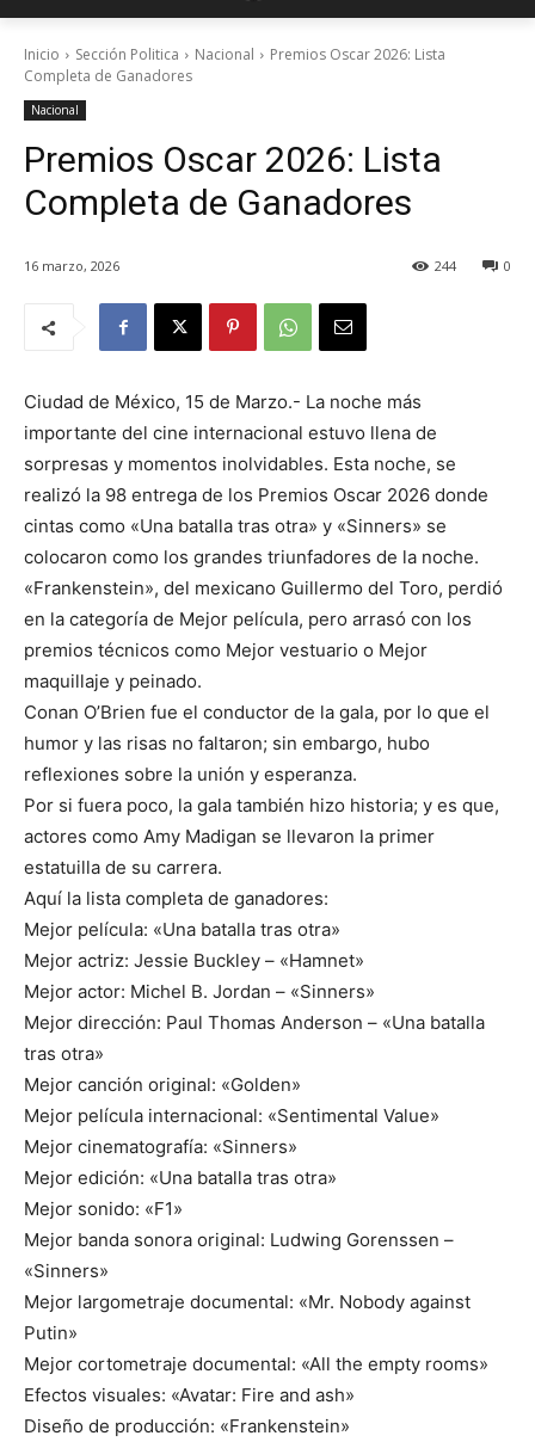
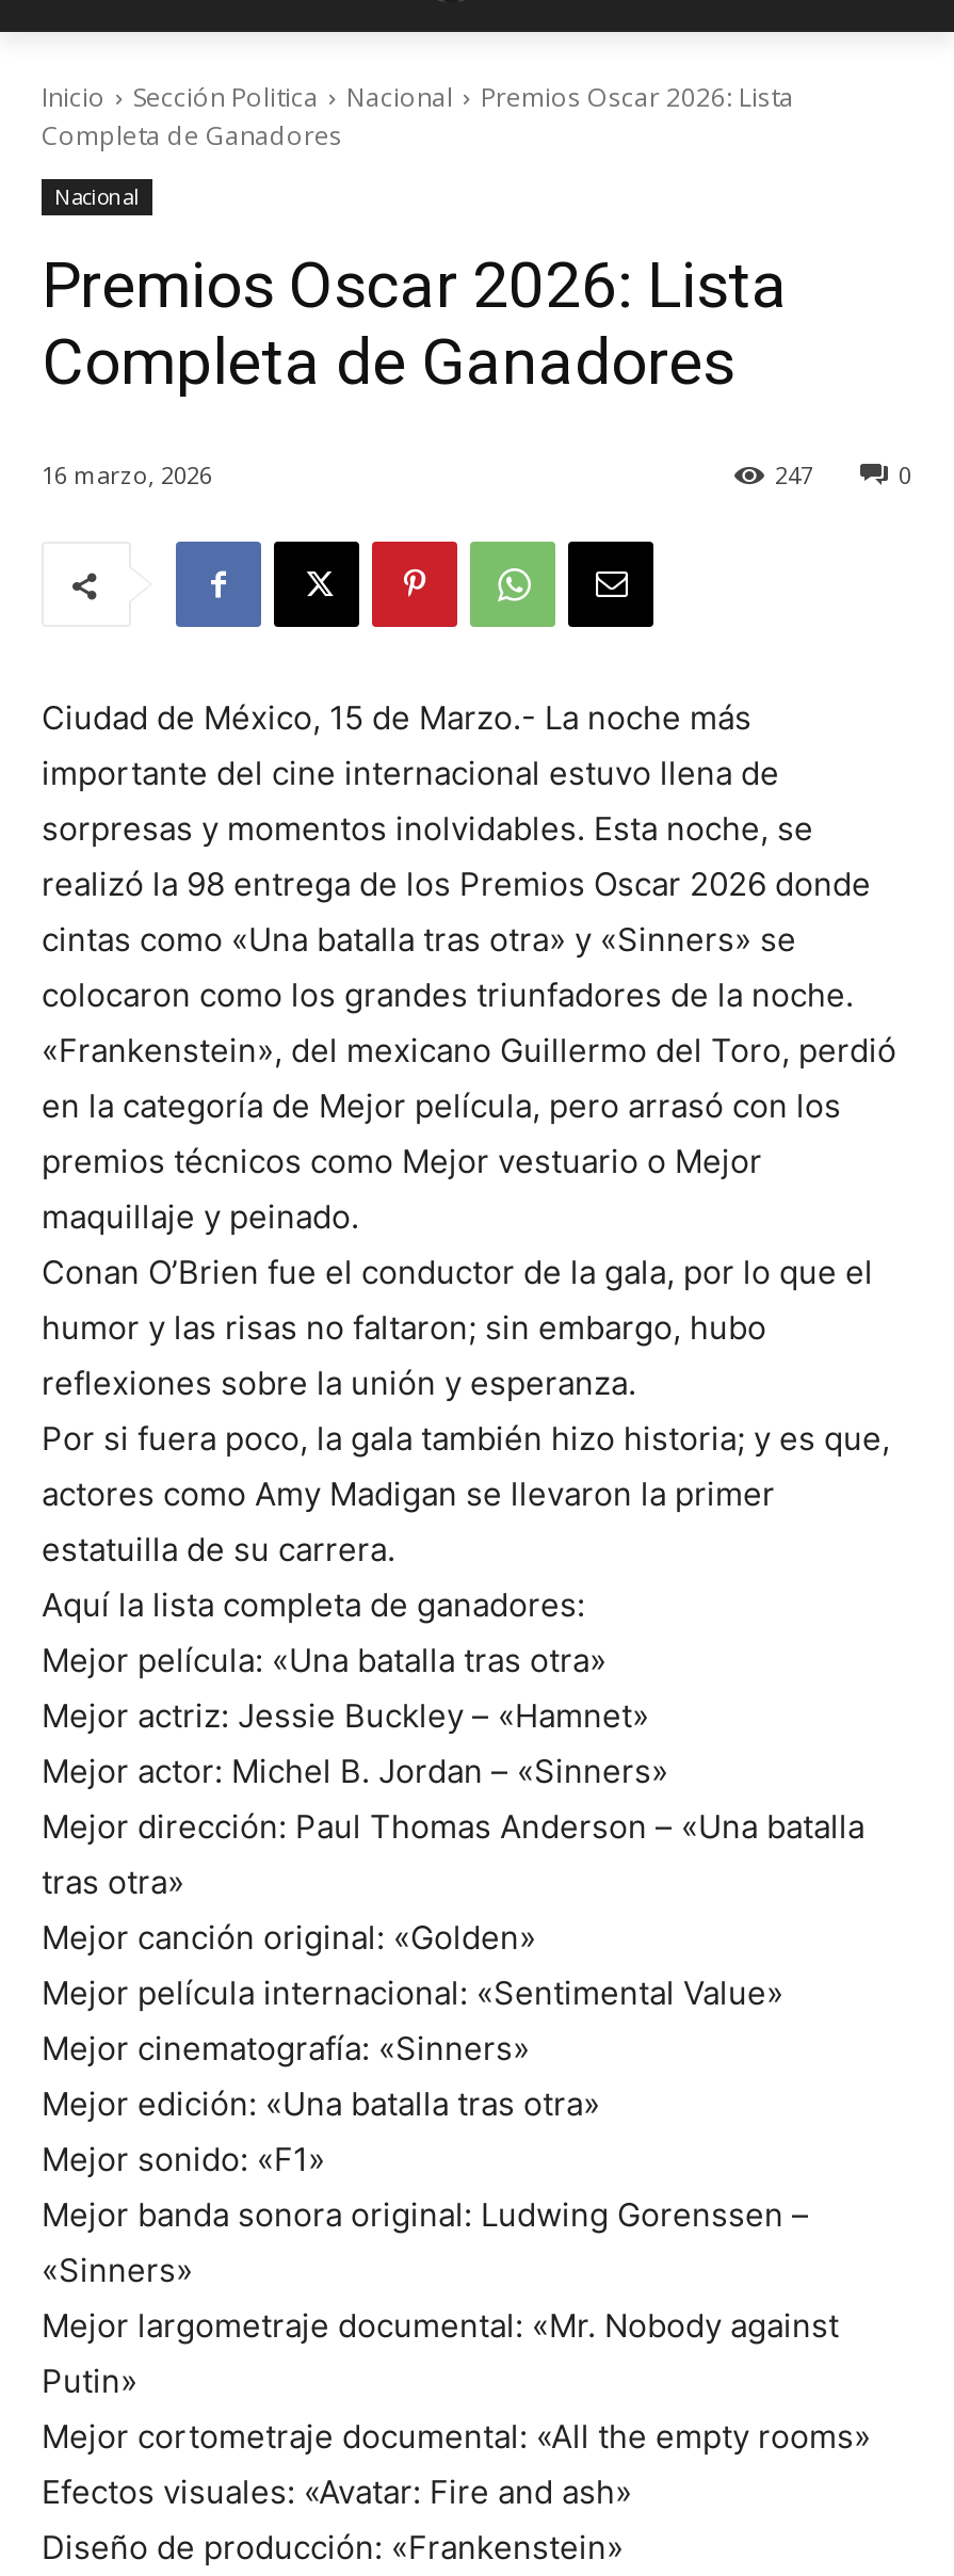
- 244
+ 247
